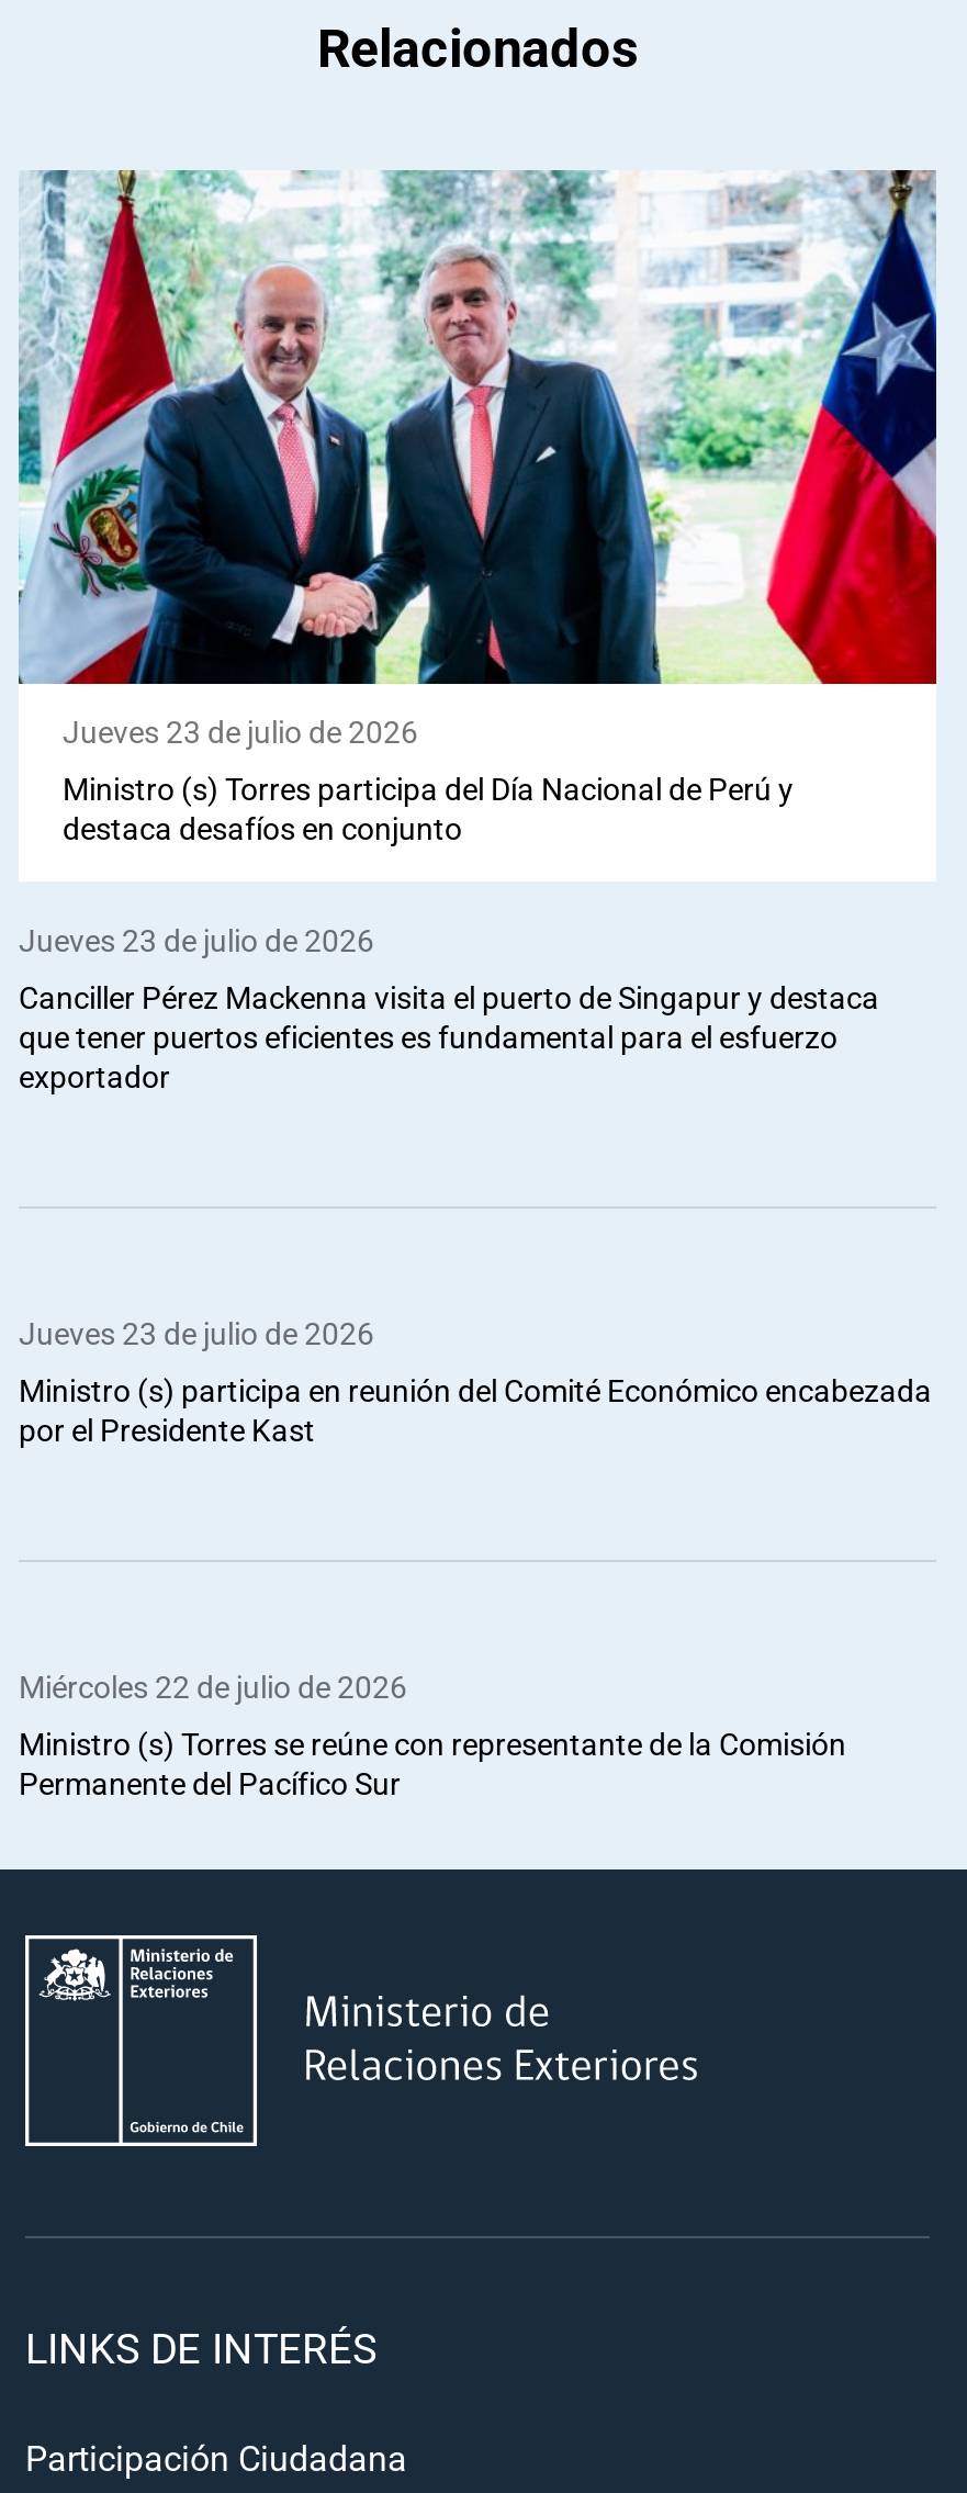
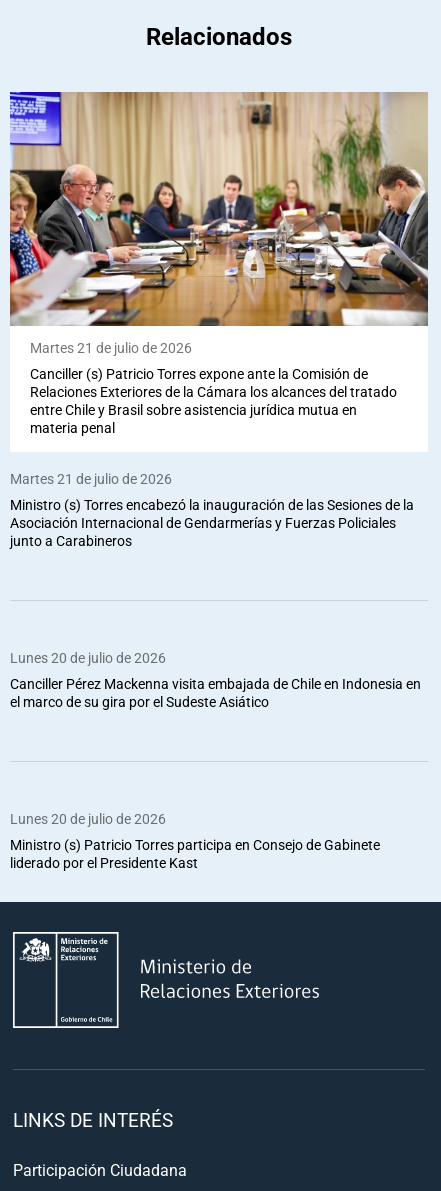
- [image]
- Jueves 23 de julio de 2026
- Ministro (s) Torres participa del Día Nacional de Perú y
- destaca desafíos en conjunto
+ [image]
+ Martes 21 de julio de 2026
+ Canciller (s) Patricio Torres expone ante la Comisión de
+ Relaciones Exteriores de la Cámara los alcances del tratado
+ entre Chile y Brasil sobre asistencia jurídica mutua en
+ materia penal

- Jueves 23 de julio de 2026
- Canciller Pérez Mackenna visita el puerto de Singapur y destaca
- que tener puertos eficientes es fundamental para el esfuerzo
- exportador
+ Martes 21 de julio de 2026
+ Ministro (s) Torres encabezó la inauguración de las Sesiones de la
+ Asociación Internacional de Gendarmerías y Fuerzas Policiales
+ junto a Carabineros

- Jueves 23 de julio de 2026
- Ministro (s) participa en reunión del Comité Económico encabezada
- por el Presidente Kast
+ Lunes 20 de julio de 2026
+ Canciller Pérez Mackenna visita embajada de Chile en Indonesia en
+ el marco de su gira por el Sudeste Asiático

- Miércoles 22 de julio de 2026
- Ministro (s) Torres se reúne con representante de la Comisión
- Permanente del Pacífico Sur
+ Lunes 20 de julio de 2026
+ Ministro (s) Patricio Torres participa en Consejo de Gabinete
+ liderado por el Presidente Kast
